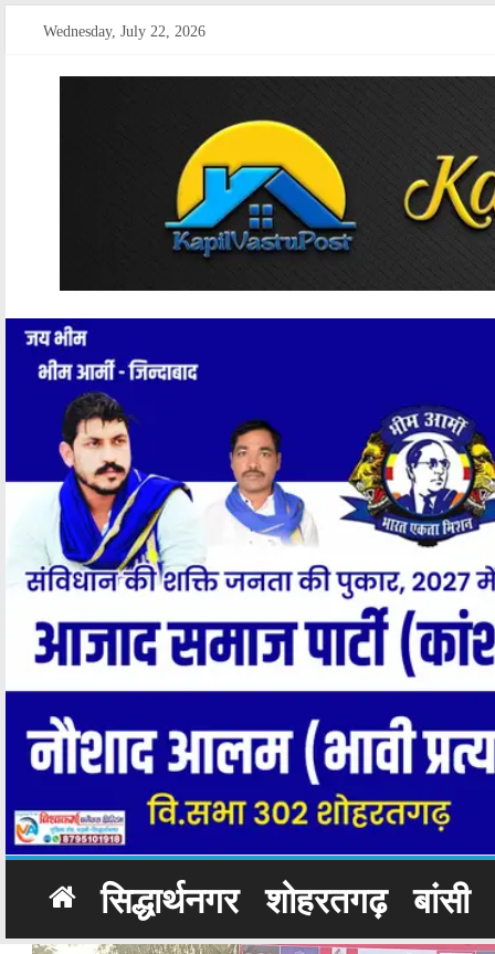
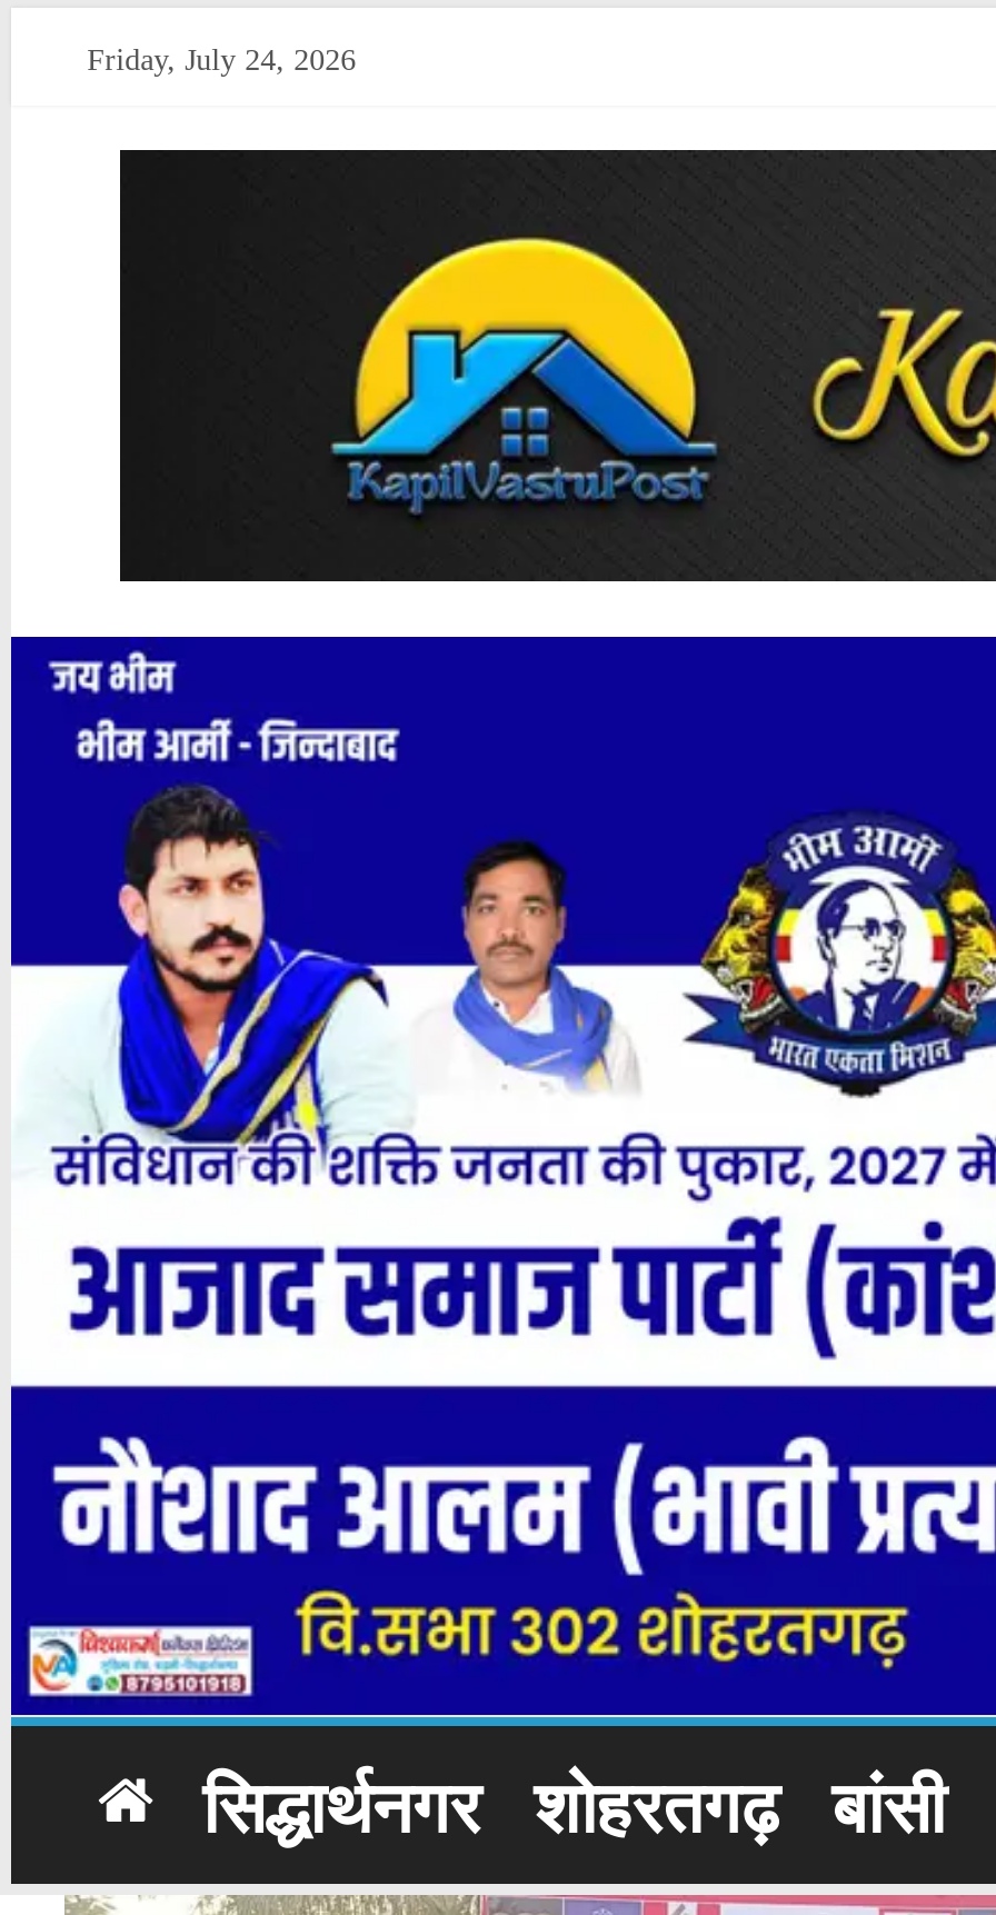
- Wednesday, July 22, 2026
+ Friday, July 24, 2026
